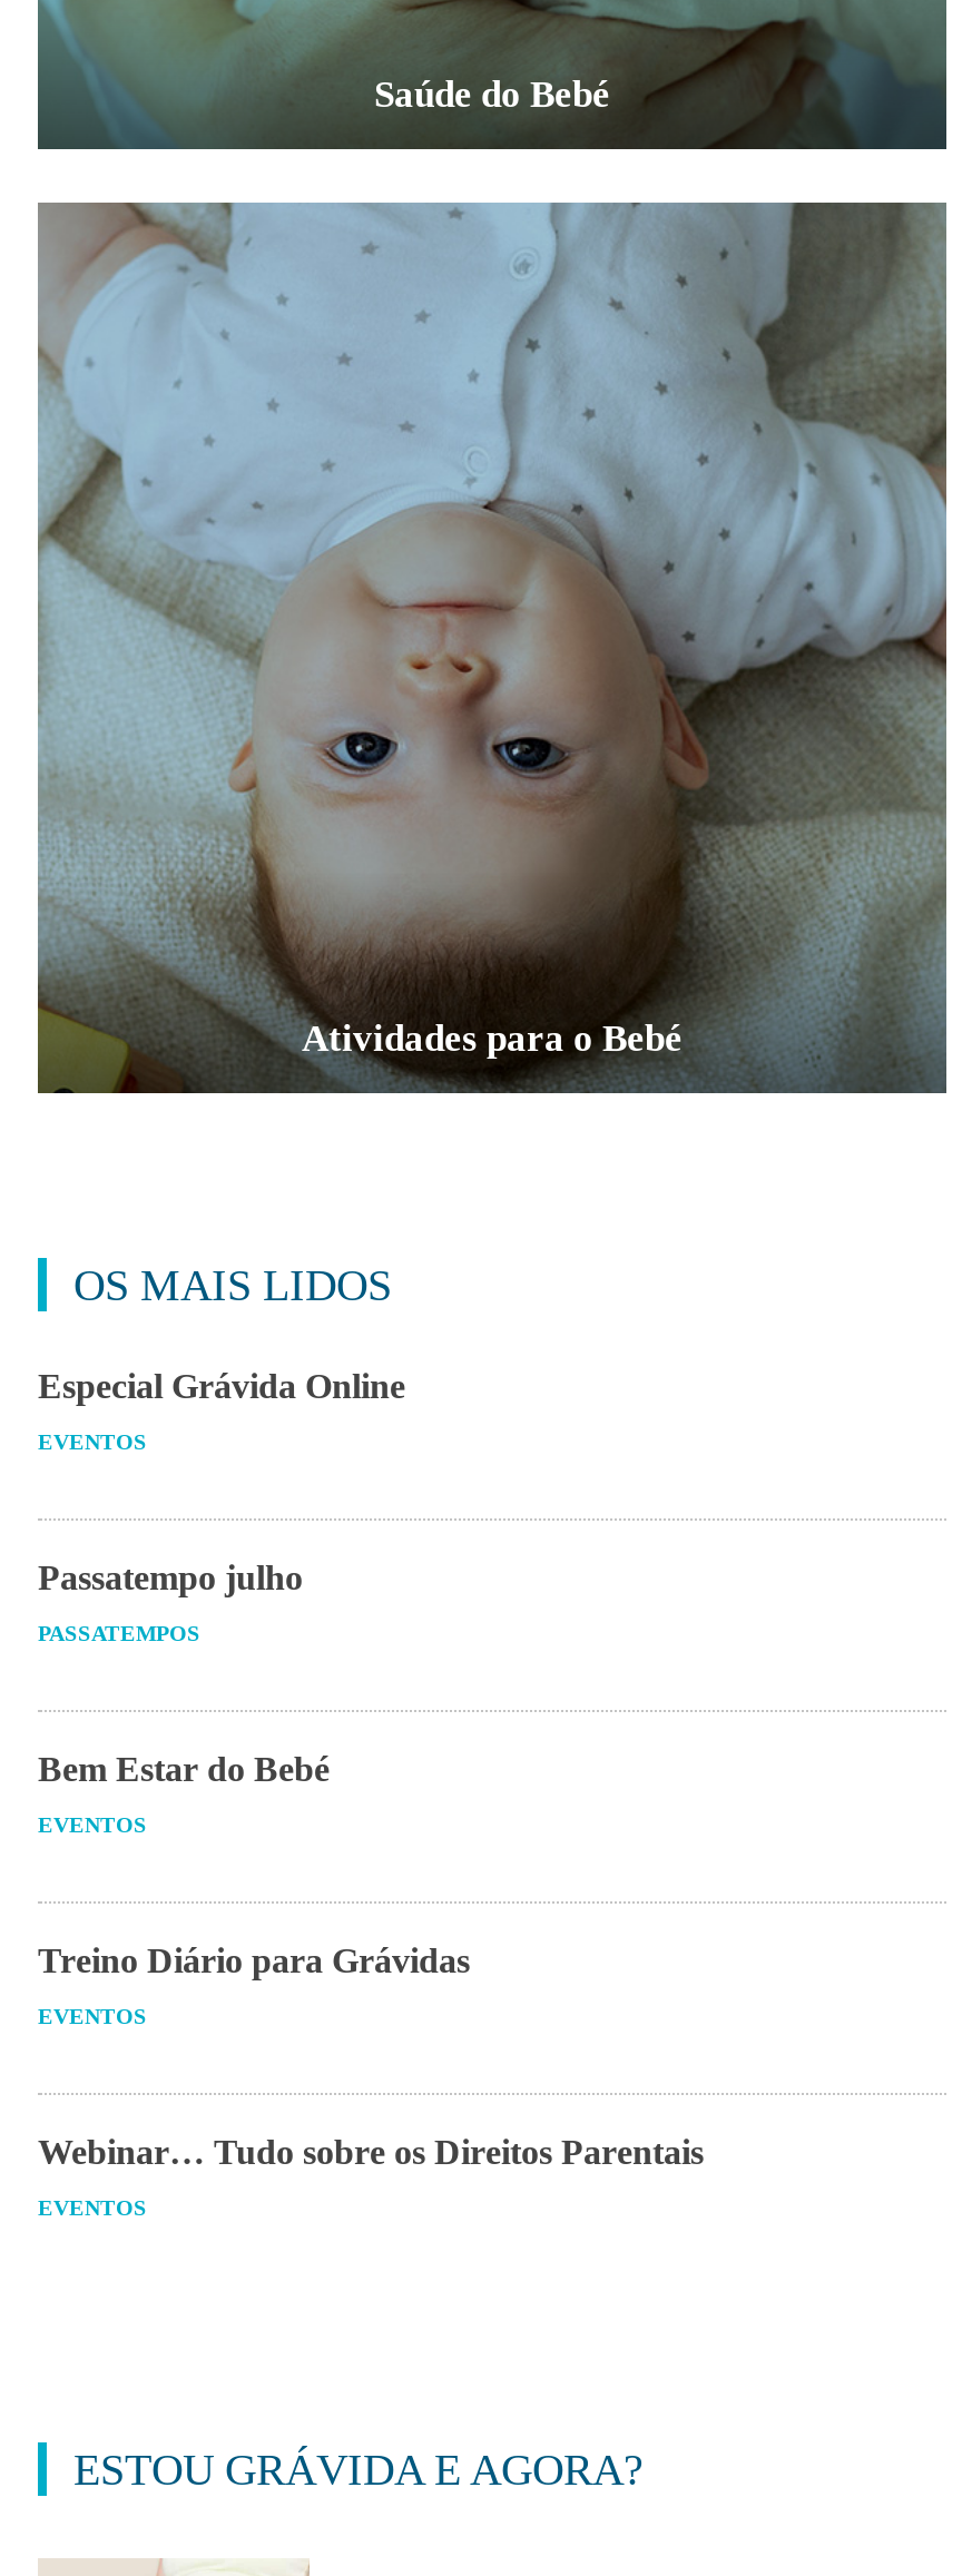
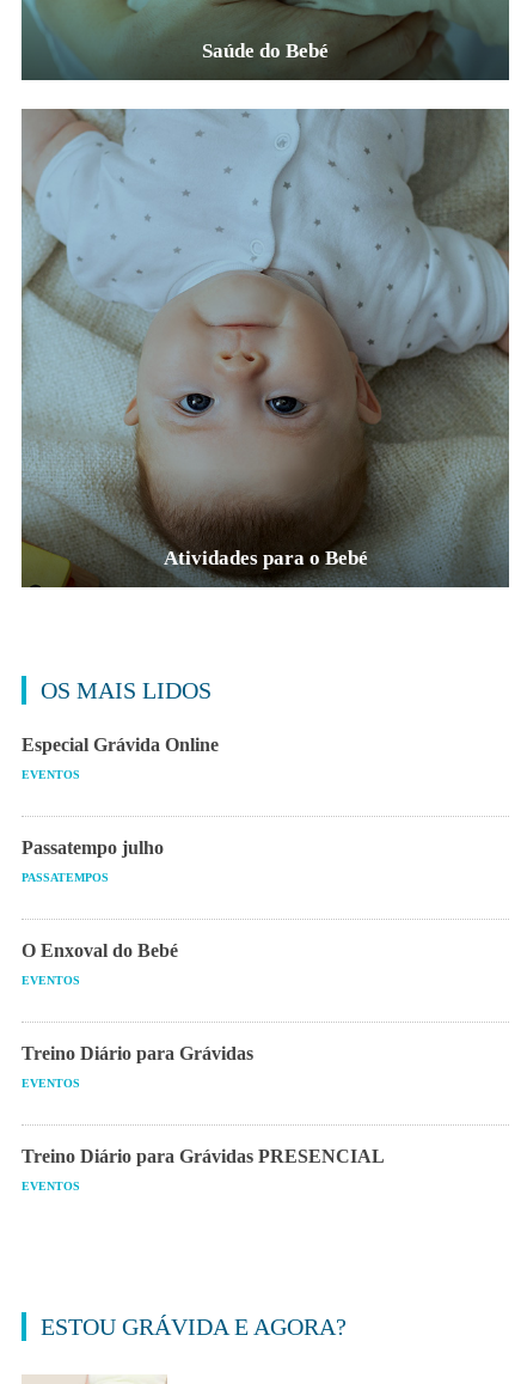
- Bem Estar do Bebé
+ O Enxoval do Bebé

- Webinar… Tudo sobre os Direitos Parentais
+ Treino Diário para Grávidas PRESENCIAL
